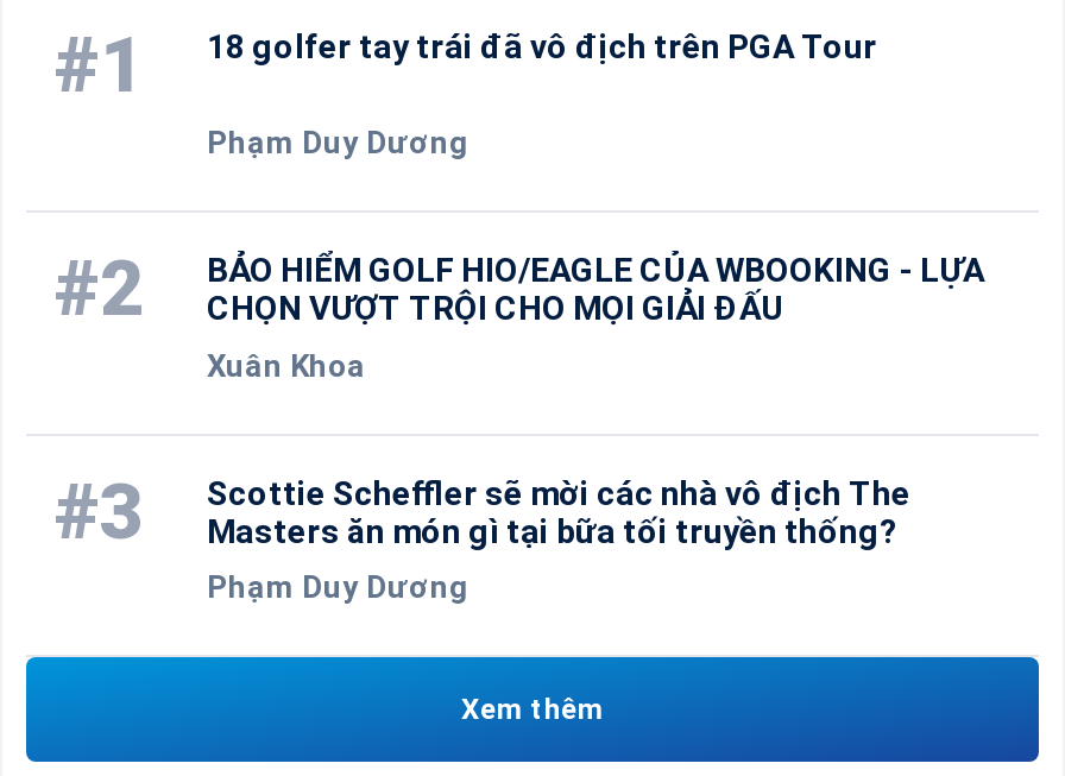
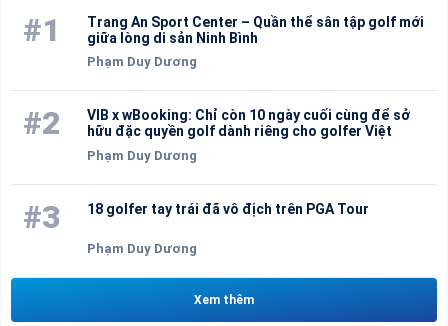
moved down: 18 golfer tay trái đã vô địch trên PGA Tour

+ Trang An Sport Center – Quần thể sân tập golf mới
+ giữa lòng di sản Ninh Bình

- BẢO HIỂM GOLF HIO/EAGLE CỦA WBOOKING - LỰA
- CHỌN VƯỢT TRỘI CHO MỌI GIẢI ĐẤU
+ VIB x wBooking: Chỉ còn 10 ngày cuối cùng để sở
+ hữu đặc quyền golf dành riêng cho golfer Việt

- Xuân Khoa
+ Phạm Duy Dương

- Scottie Scheffler sẽ mời các nhà vô địch The
- Masters ăn món gì tại bữa tối truyền thống?
